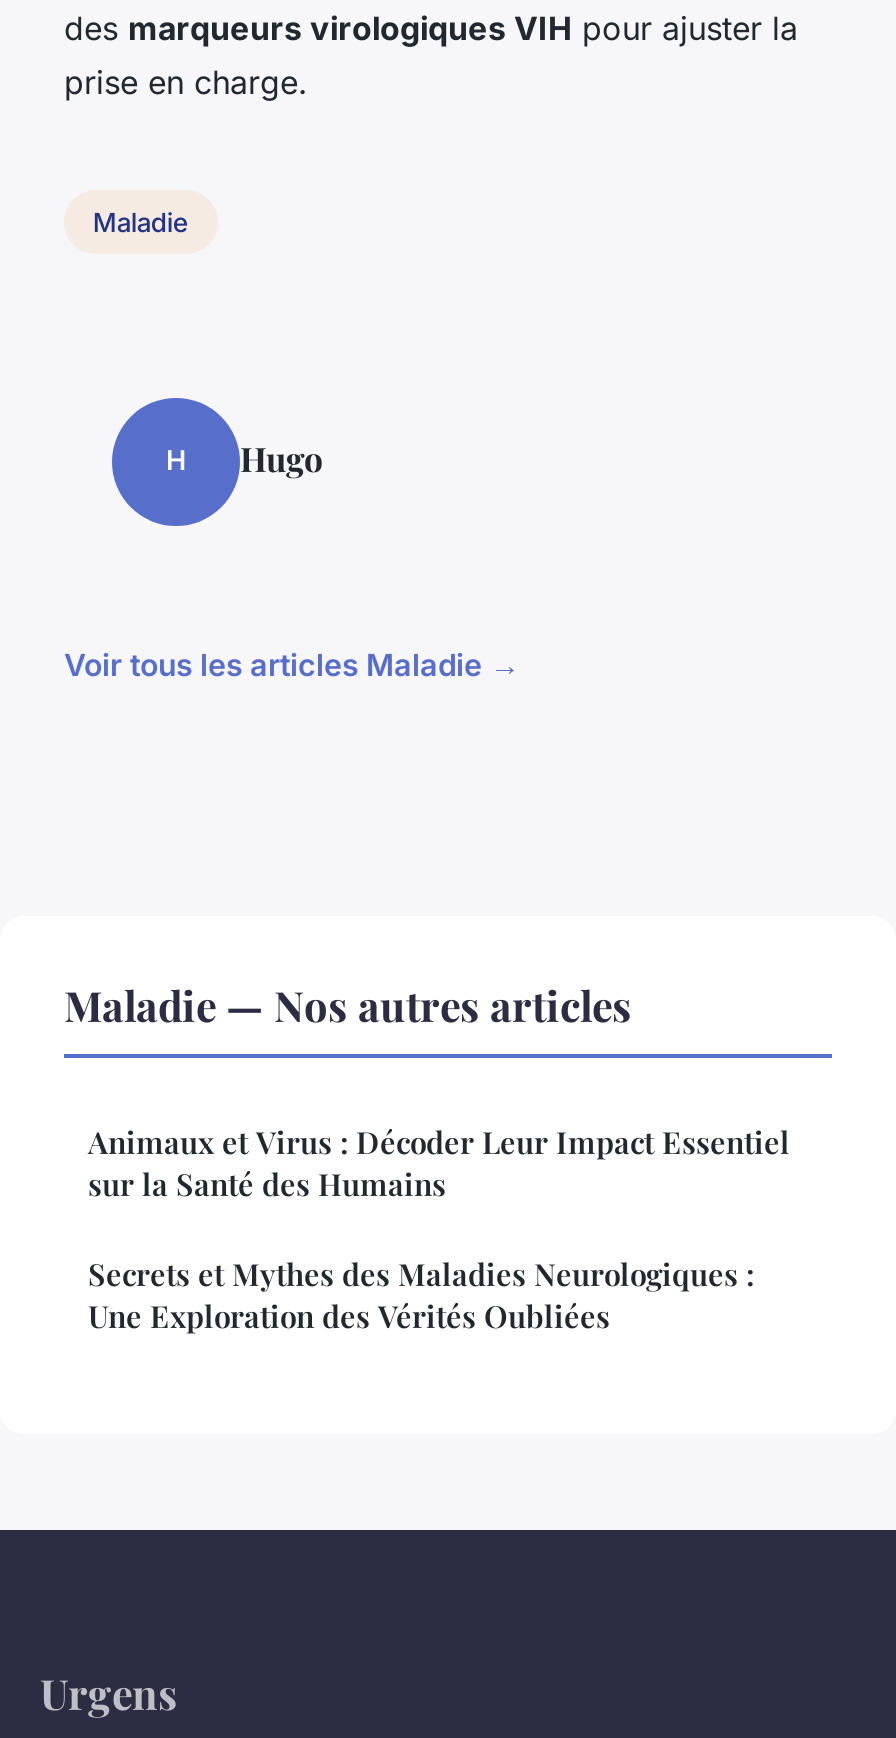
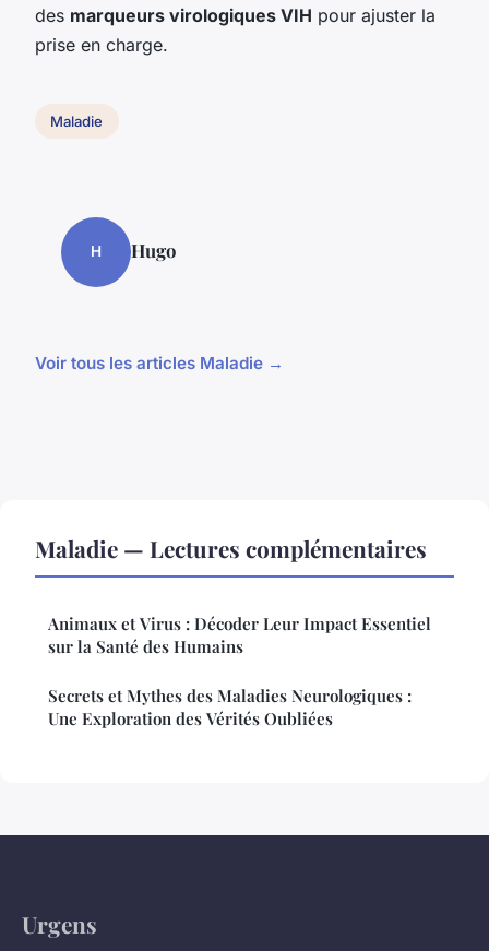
- Maladie — Nos autres articles
+ Maladie — Lectures complémentaires
